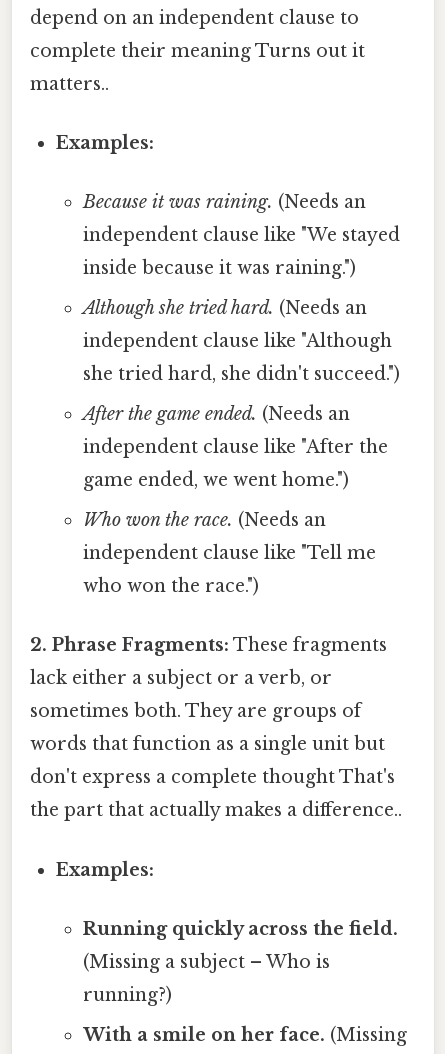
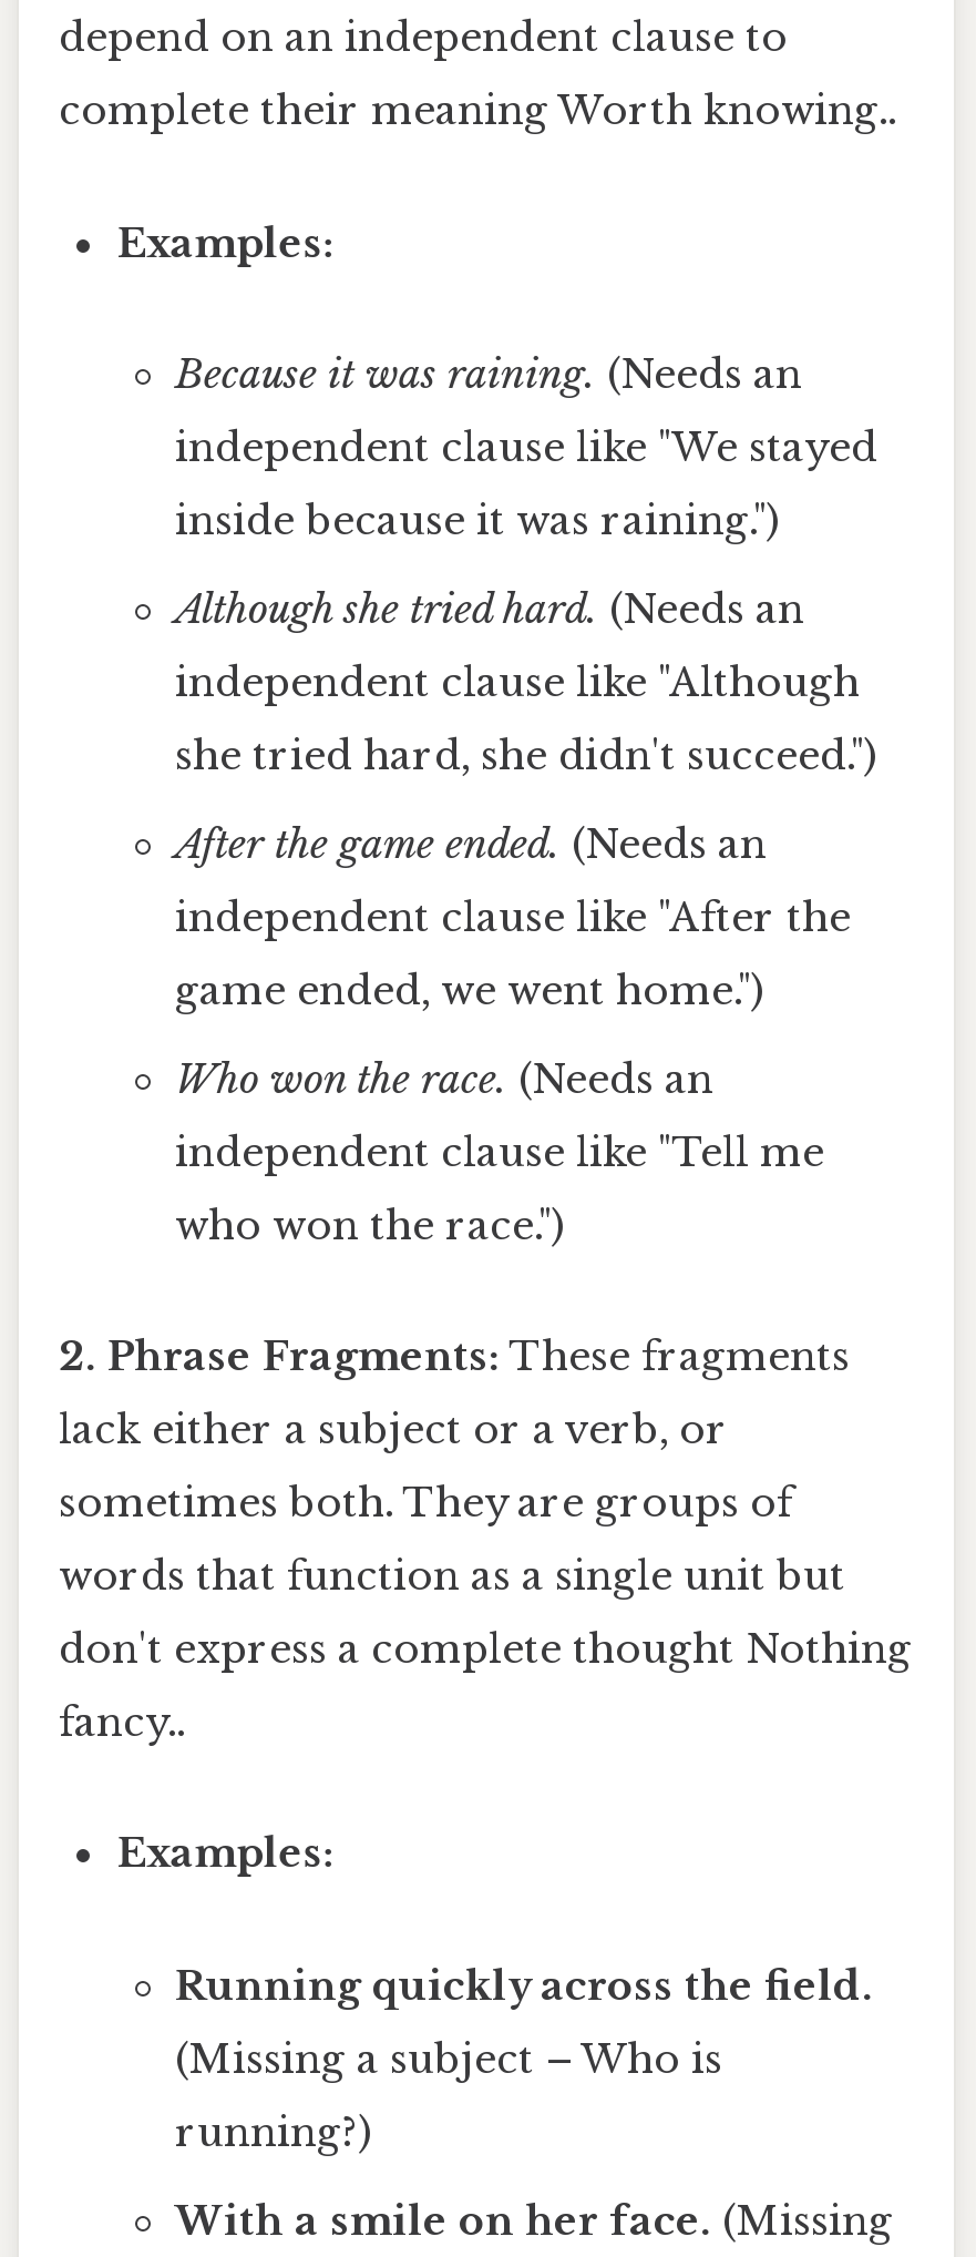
- complete their meaning Turns out it
- matters..
+ complete their meaning Worth knowing..

- don't express a complete thought That's
+ don't express a complete thought Nothing

- the part that actually makes a difference..
+ fancy..
